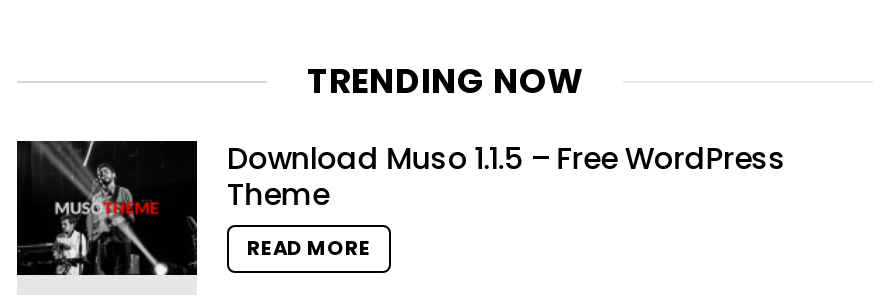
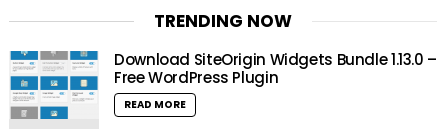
- [image]
- Download Muso 1.1.5 – Free WordPress
- Theme
+ [image]
+ Download SiteOrigin Widgets Bundle 1.13.0 –
+ Free WordPress Plugin
